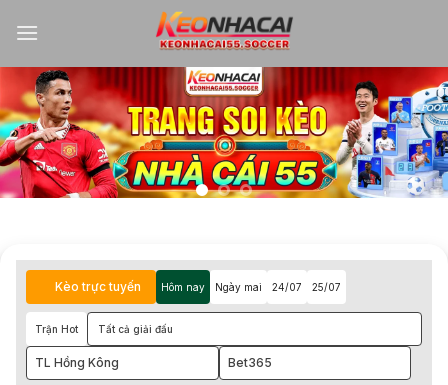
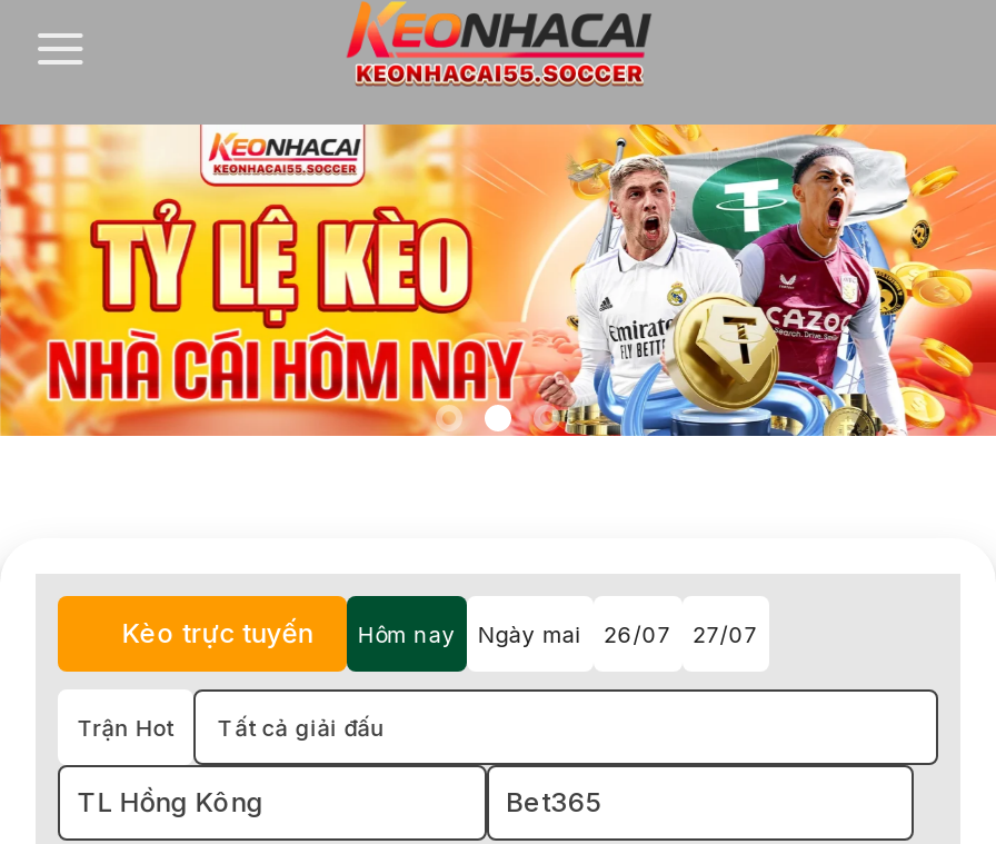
- [image]
+ [image]

- 24/07
+ 26/07

- 25/07
+ 27/07
